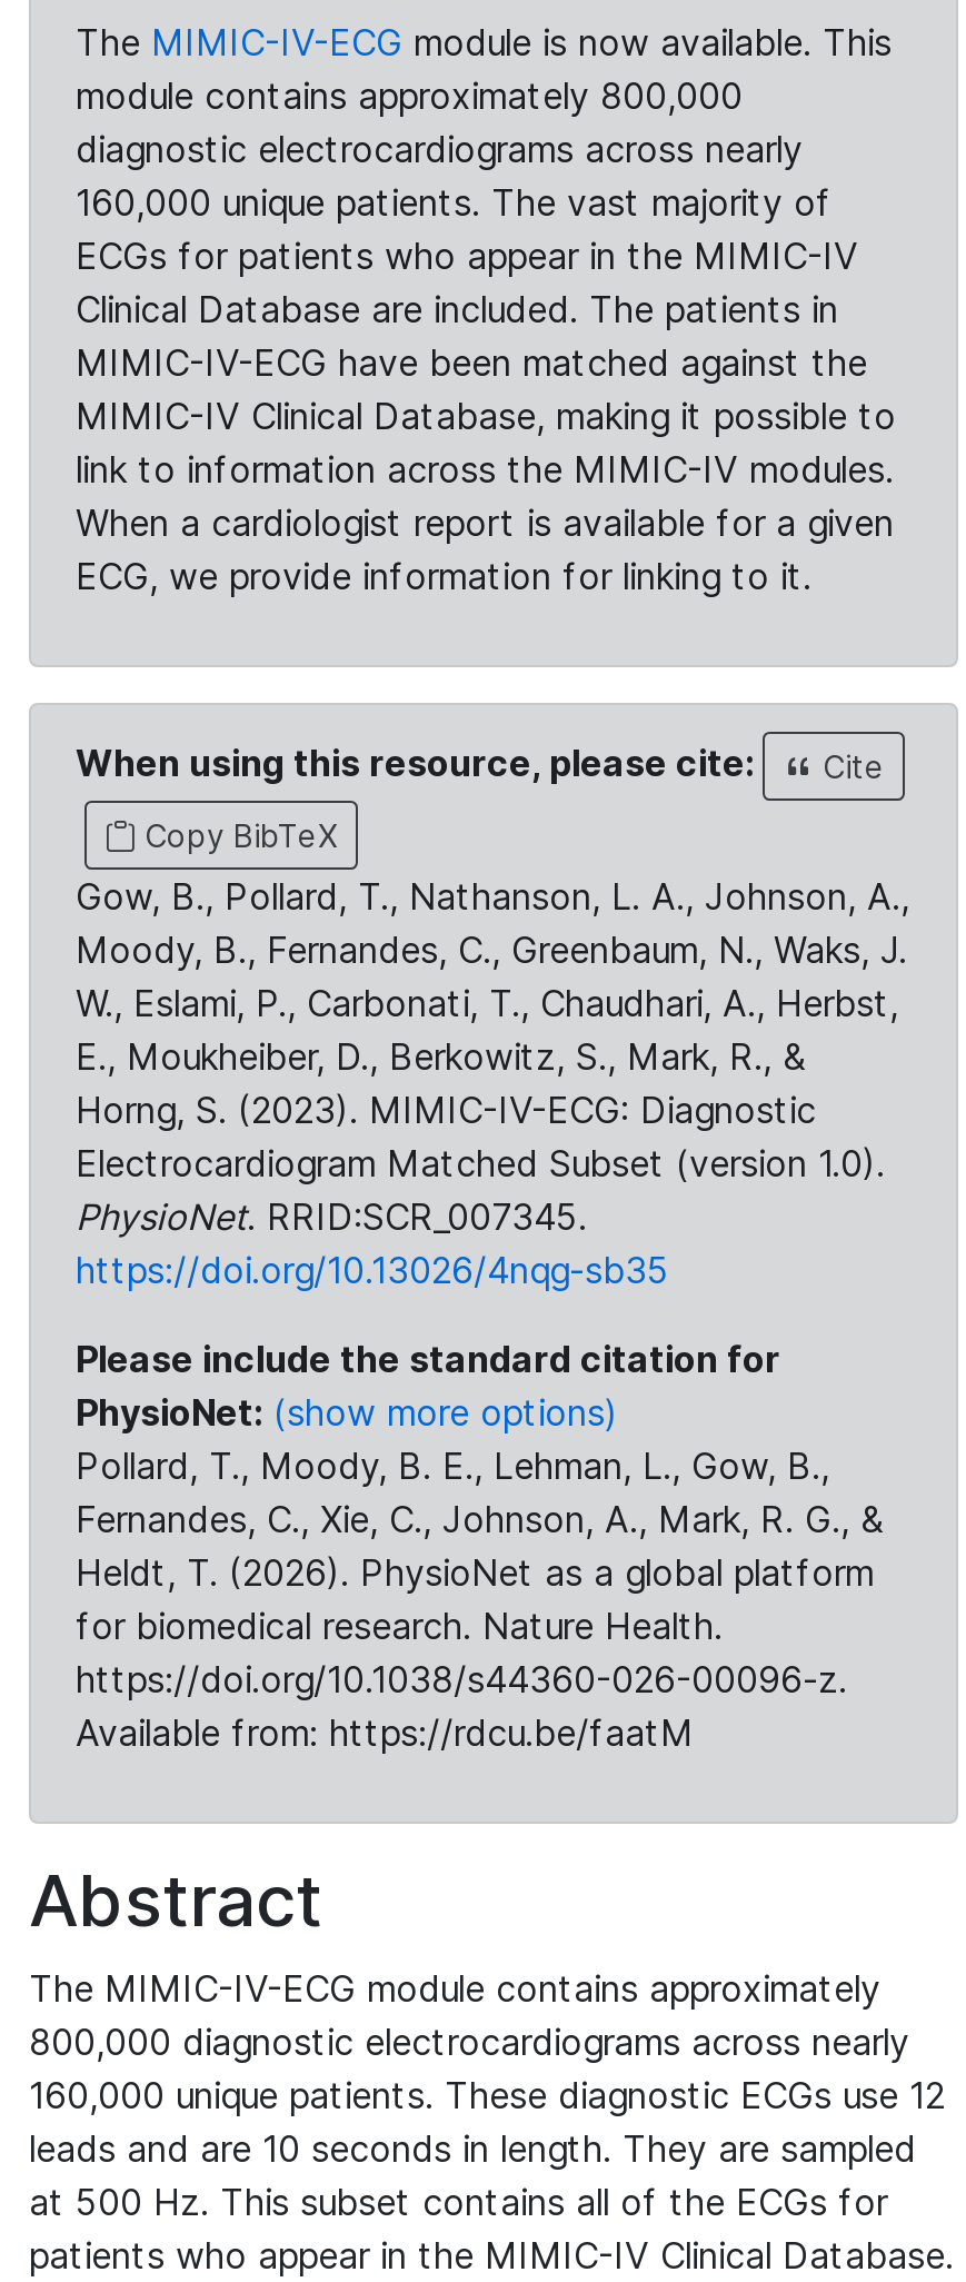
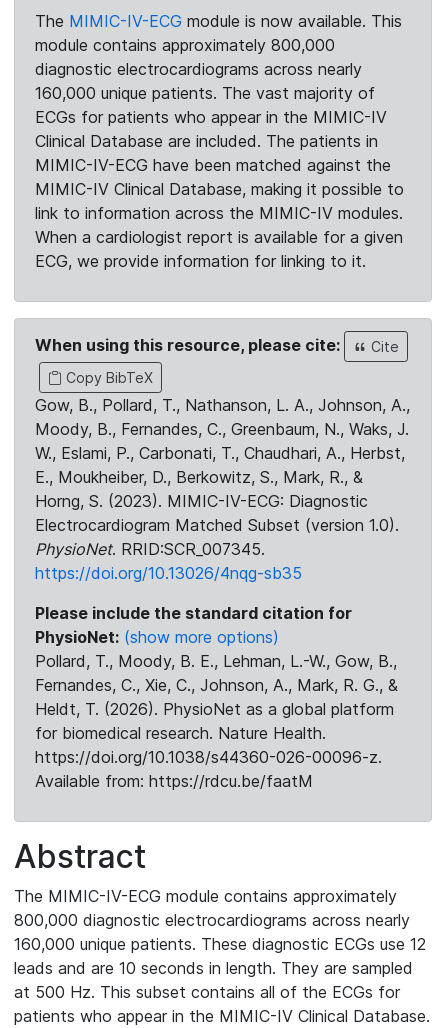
- Pollard, T., Moody, B. E., Lehman, L., Gow, B.,
+ Pollard, T., Moody, B. E., Lehman, L.-W., Gow, B.,
